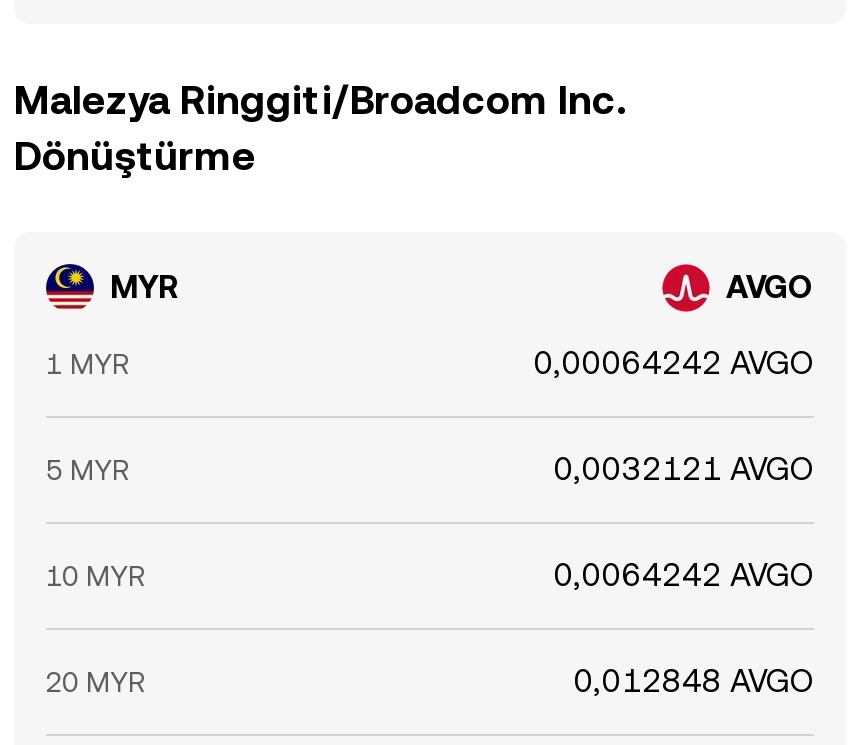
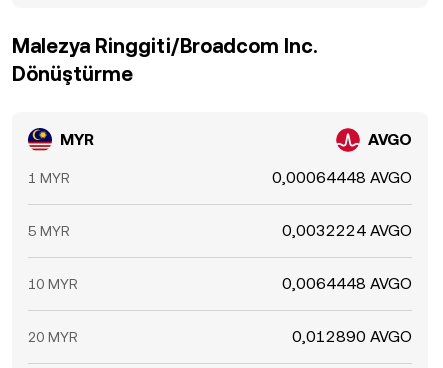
- 0,00064242 AVGO
+ 0,00064448 AVGO

- 0,0032121 AVGO
+ 0,0032224 AVGO

- 0,0064242 AVGO
+ 0,0064448 AVGO

- 0,012848 AVGO
+ 0,012890 AVGO
